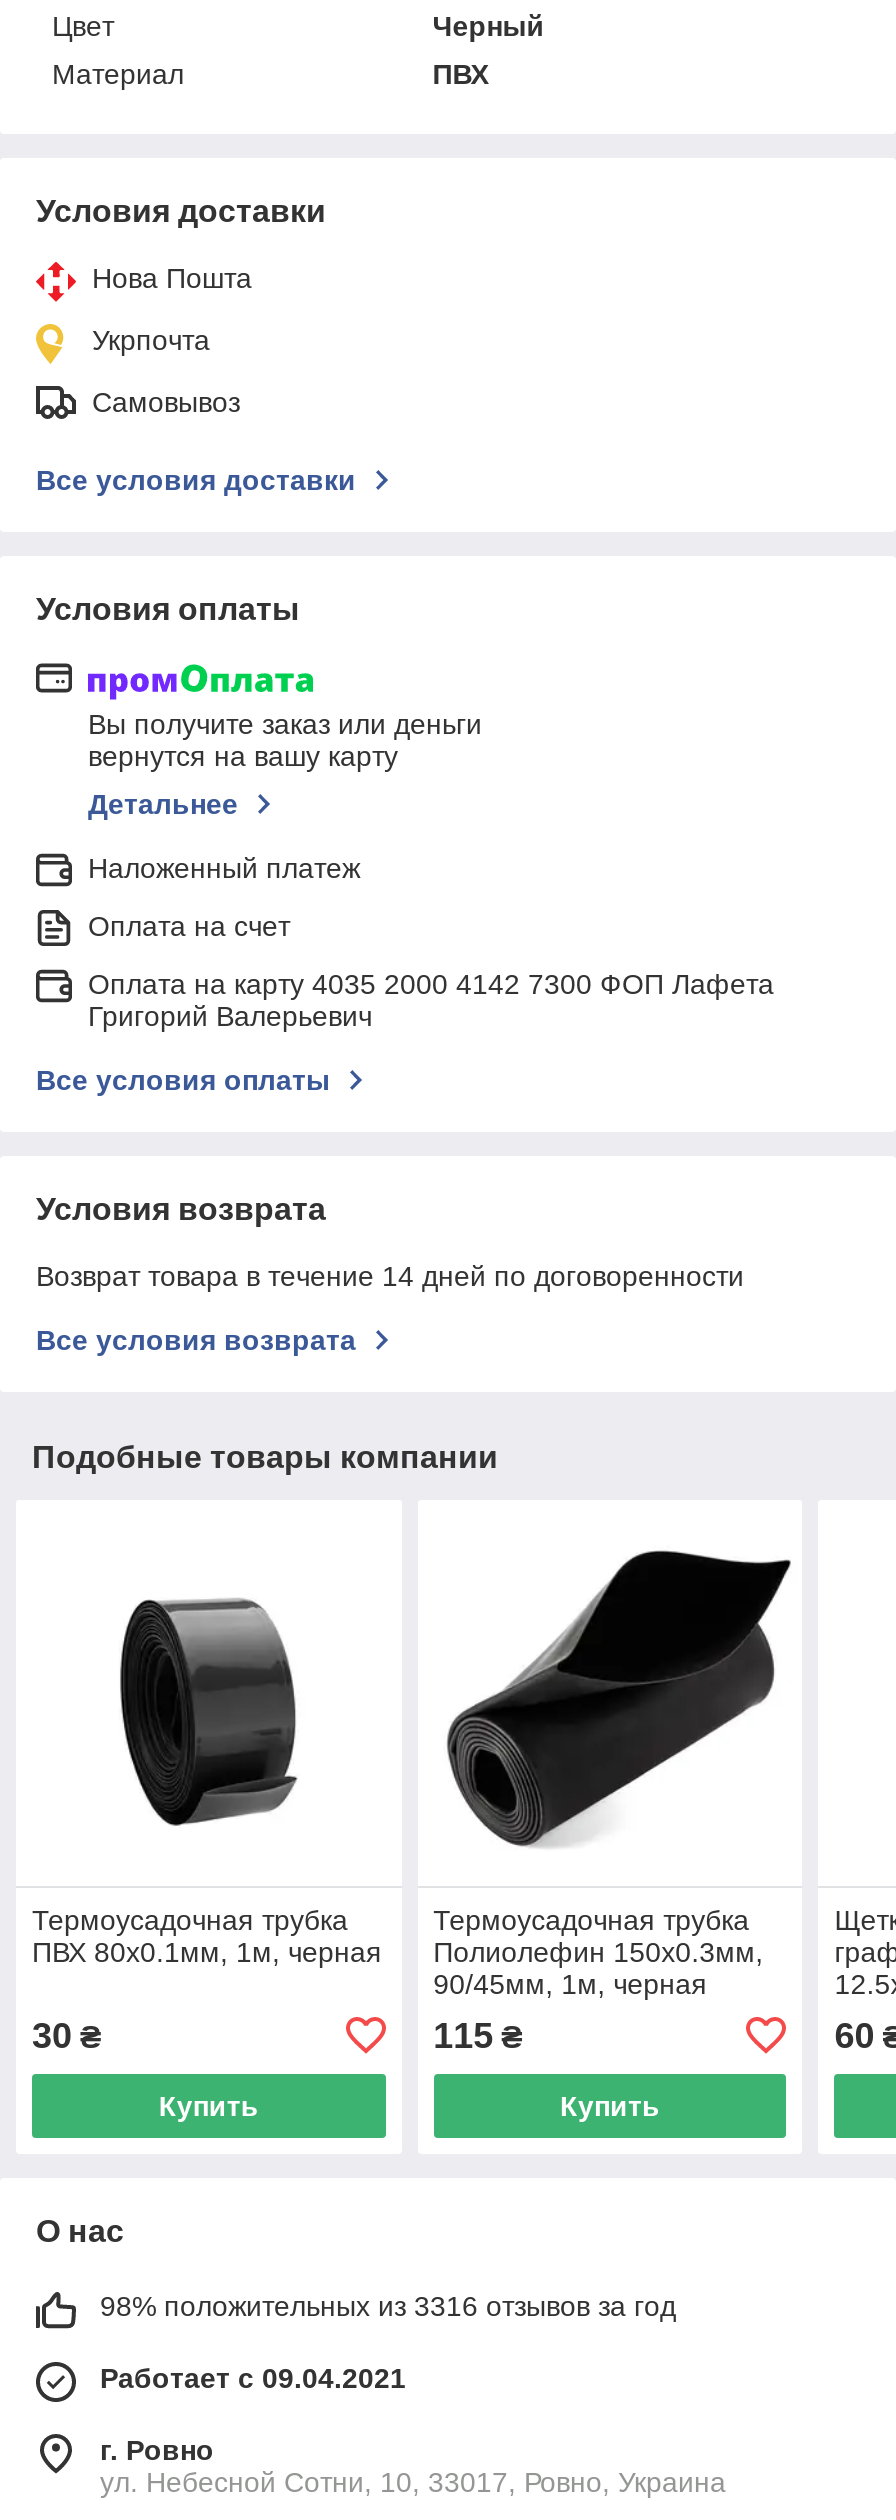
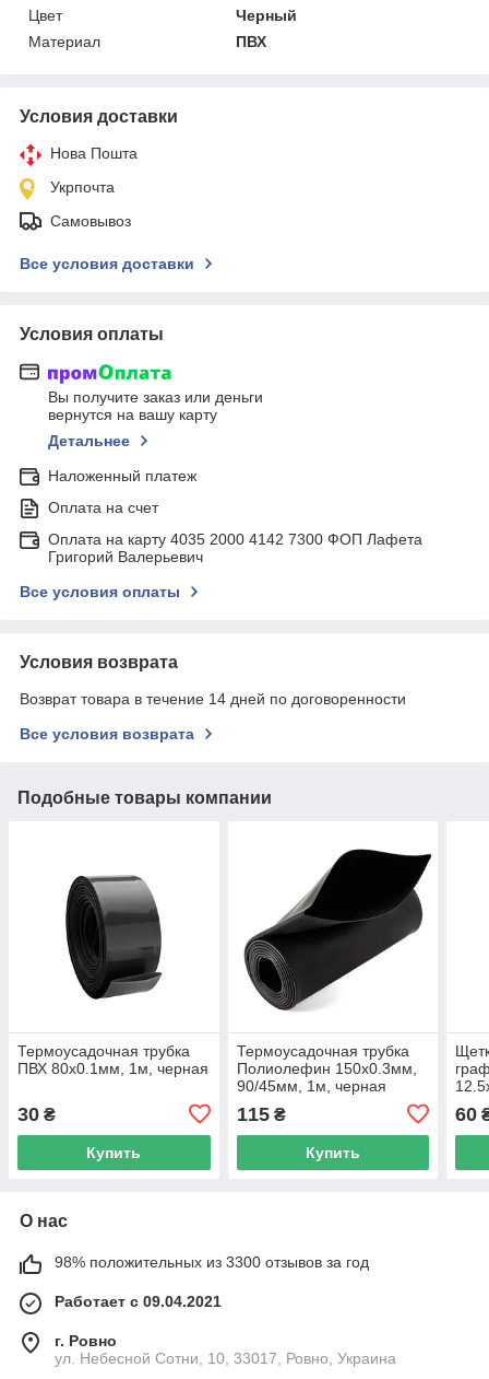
- 98% положительных из 3316 отзывов за год
+ 98% положительных из 3300 отзывов за год
